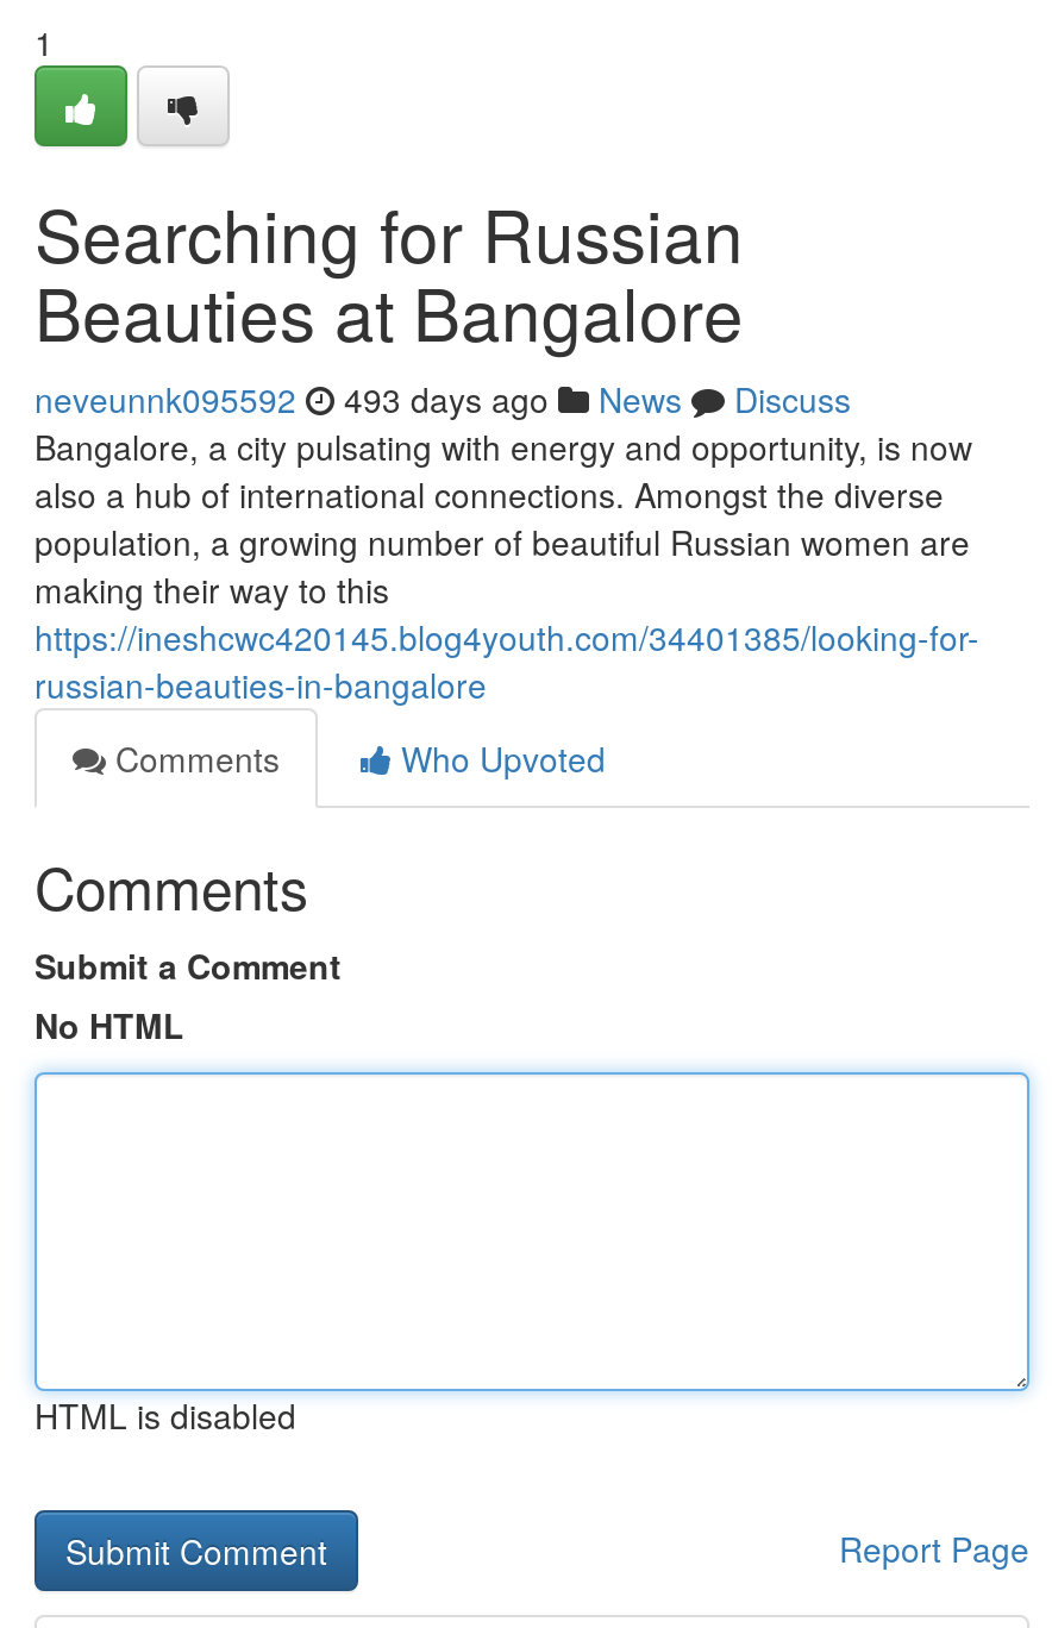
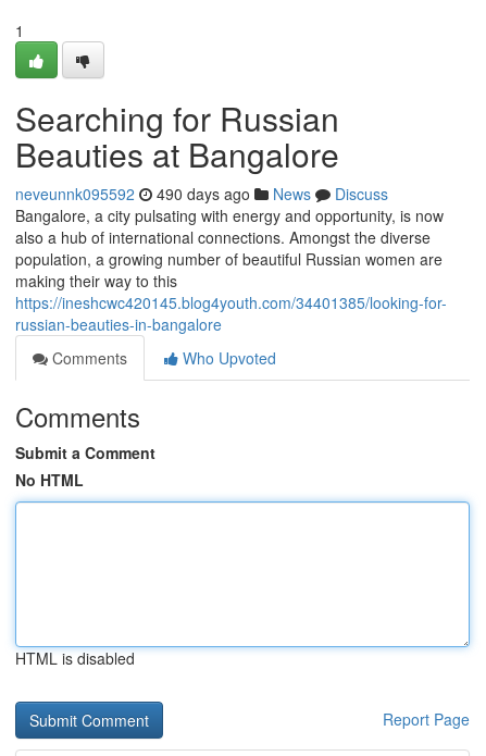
- neveunnk095592 493 days ago News Discuss
+ neveunnk095592 490 days ago News Discuss
